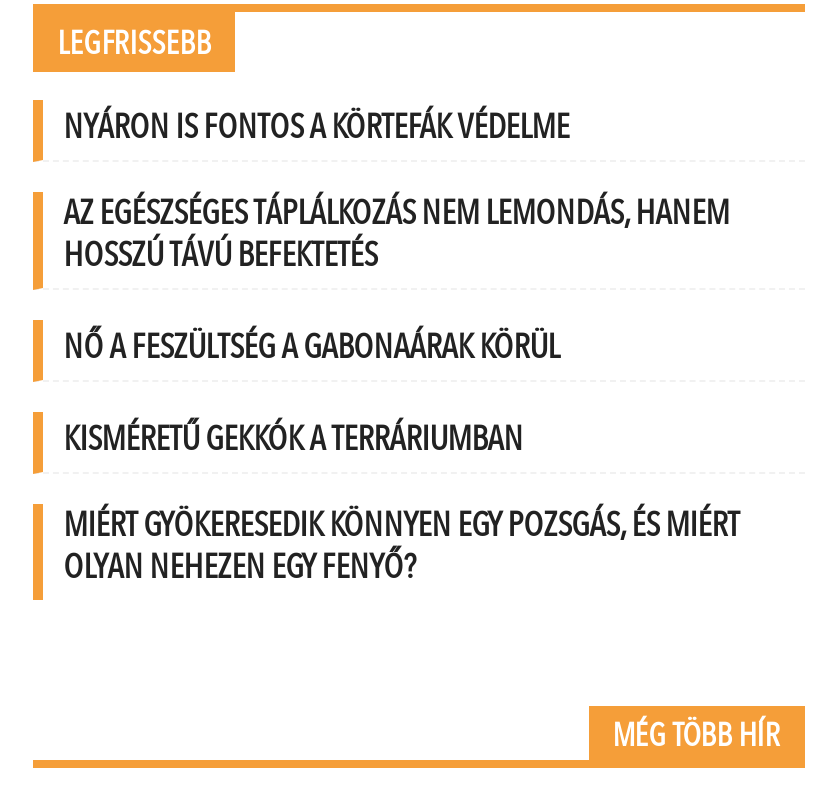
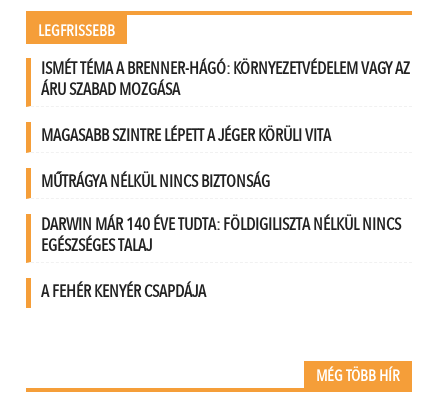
- NYÁRON IS FONTOS A KÖRTEFÁK VÉDELME
+ ISMÉT TÉMA A BRENNER-HÁGÓ: KÖRNYEZETVÉDELEM VAGY AZ
+ ÁRU SZABAD MOZGÁSA

- AZ EGÉSZSÉGES TÁPLÁLKOZÁS NEM LEMONDÁS, HANEM
- HOSSZÚ TÁVÚ BEFEKTETÉS
+ MAGASABB SZINTRE LÉPETT A JÉGER KÖRÜLI VITA

- NŐ A FESZÜLTSÉG A GABONAÁRAK KÖRÜL
+ MŰTRÁGYA NÉLKÜL NINCS BIZTONSÁG

- KISMÉRETŰ GEKKÓK A TERRÁRIUMBAN
+ DARWIN MÁR 140 ÉVE TUDTA: FÖLDIGILISZTA NÉLKÜL NINCS
+ EGÉSZSÉGES TALAJ

- MIÉRT GYÖKERESEDIK KÖNNYEN EGY POZSGÁS, ÉS MIÉRT
- OLYAN NEHEZEN EGY FENYŐ?
+ A FEHÉR KENYÉR CSAPDÁJA
